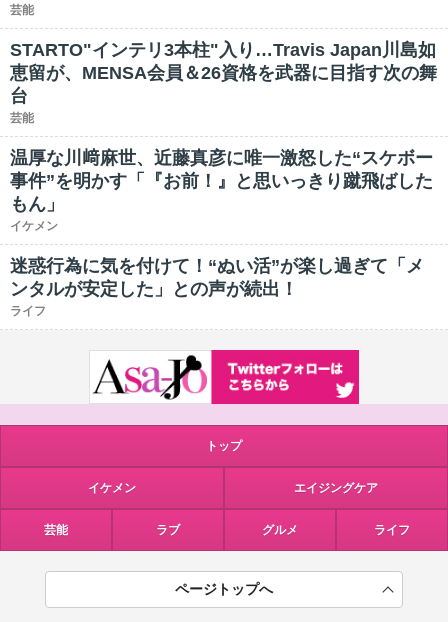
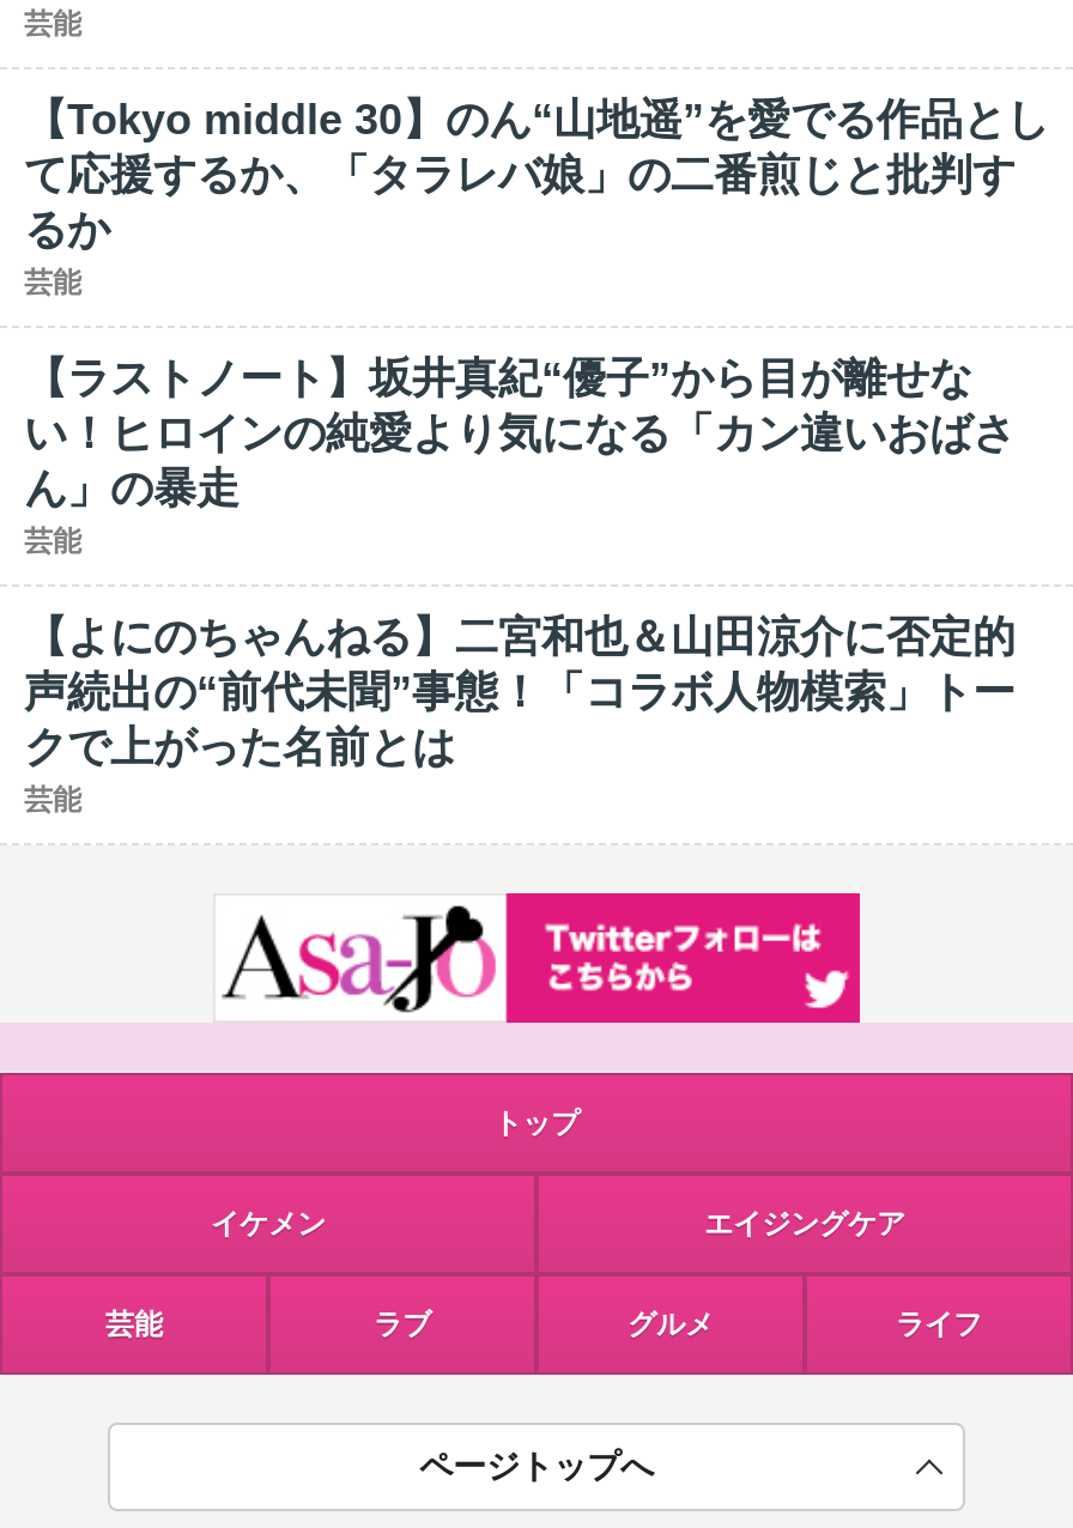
- STARTO"インテリ3本柱"入り…Travis Japan川島如
- 恵留が、MENSA会員＆26資格を武器に目指す次の舞
- 台
+ 【Tokyo middle 30】のん“山地遥”を愛でる作品とし
+ て応援するか、「タラレバ娘」の二番煎じと批判す
+ るか

- 温厚な川﨑麻世、近藤真彦に唯一激怒した“スケボー
- 事件”を明かす「『お前！』と思いっきり蹴飛ばした
- もん」
- イケメン
+ 【ラストノート】坂井真紀“優子”から目が離せな
+ い！ヒロインの純愛より気になる「カン違いおばさ
+ ん」の暴走
+ 芸能

- 迷惑行為に気を付けて！“ぬい活”が楽し過ぎて「メ
- ンタルが安定した」との声が続出！
- ライフ
+ 【よにのちゃんねる】二宮和也＆山田涼介に否定的
+ 声続出の“前代未聞”事態！「コラボ人物模索」トー
+ クで上がった名前とは
+ 芸能
